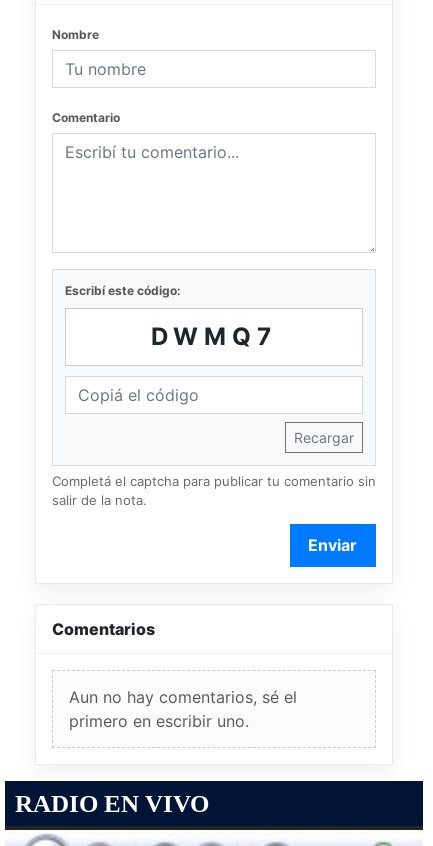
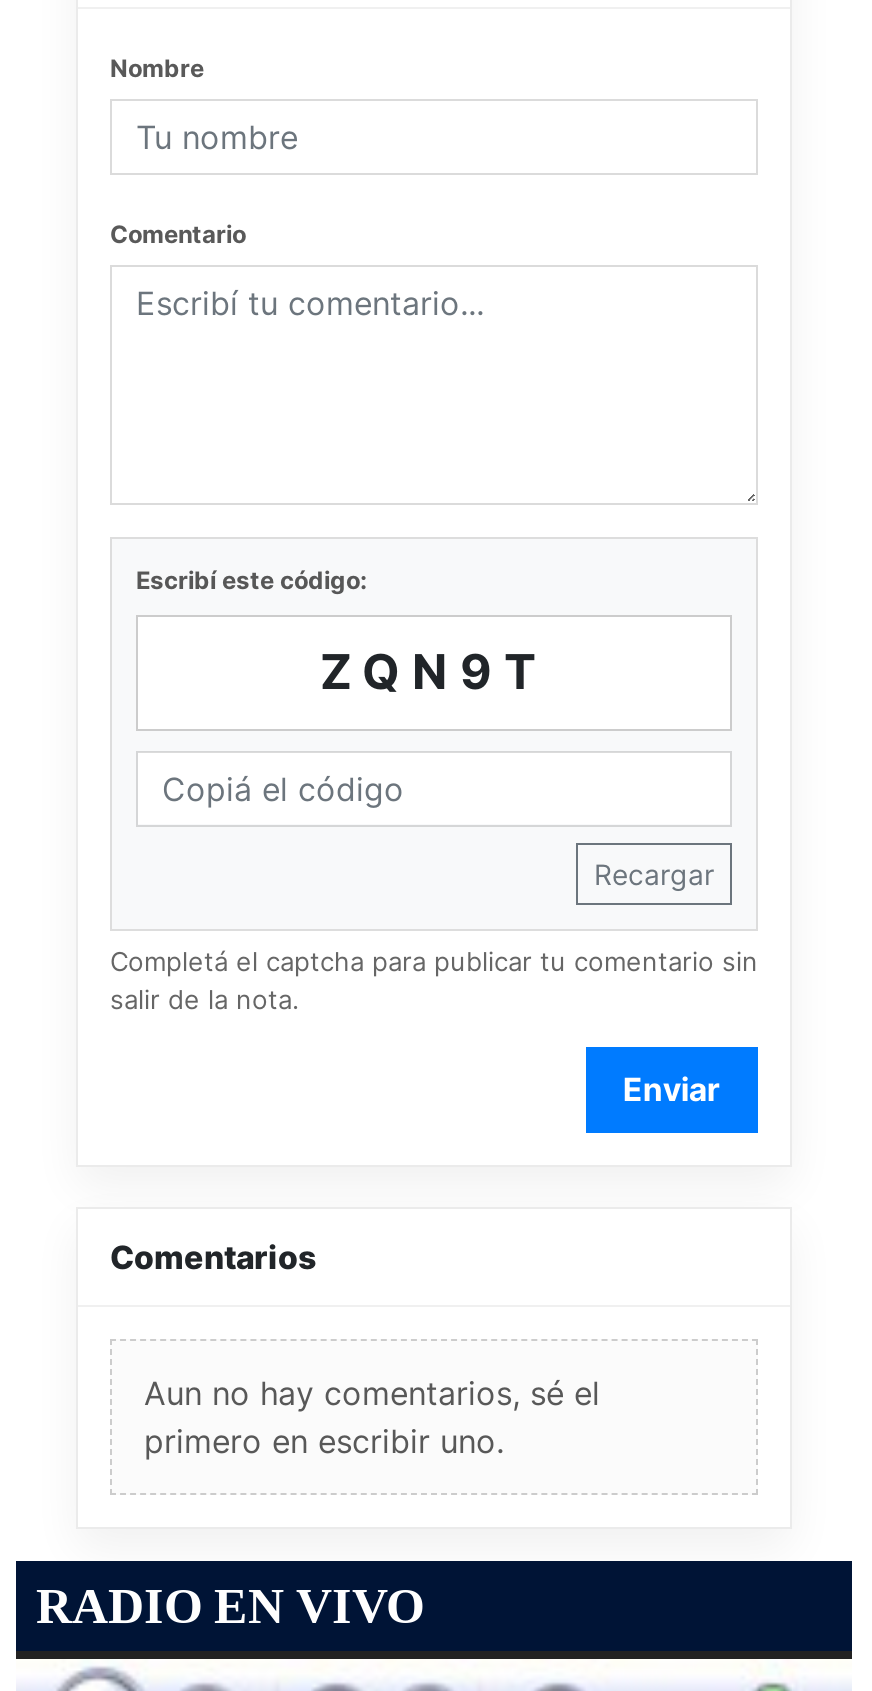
- DWMQ7
+ ZQN9T
